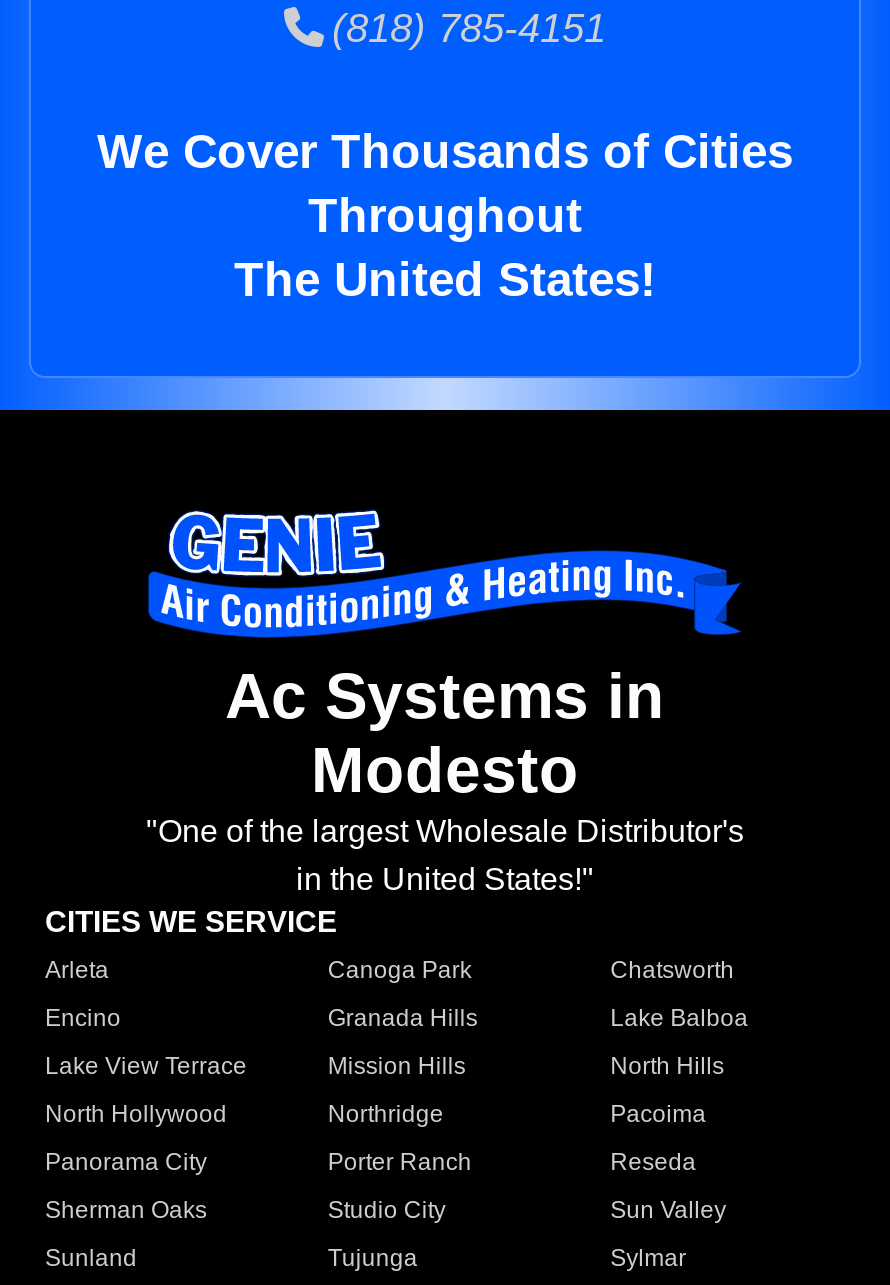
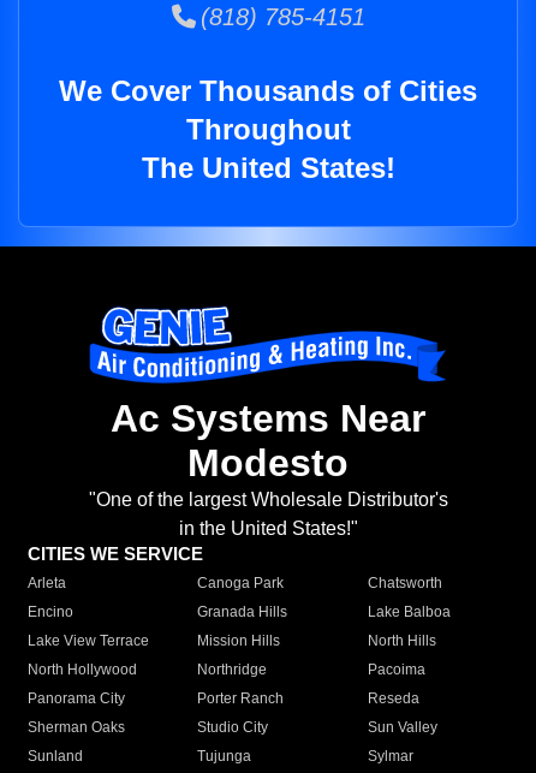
- Ac Systems in
+ Ac Systems Near
